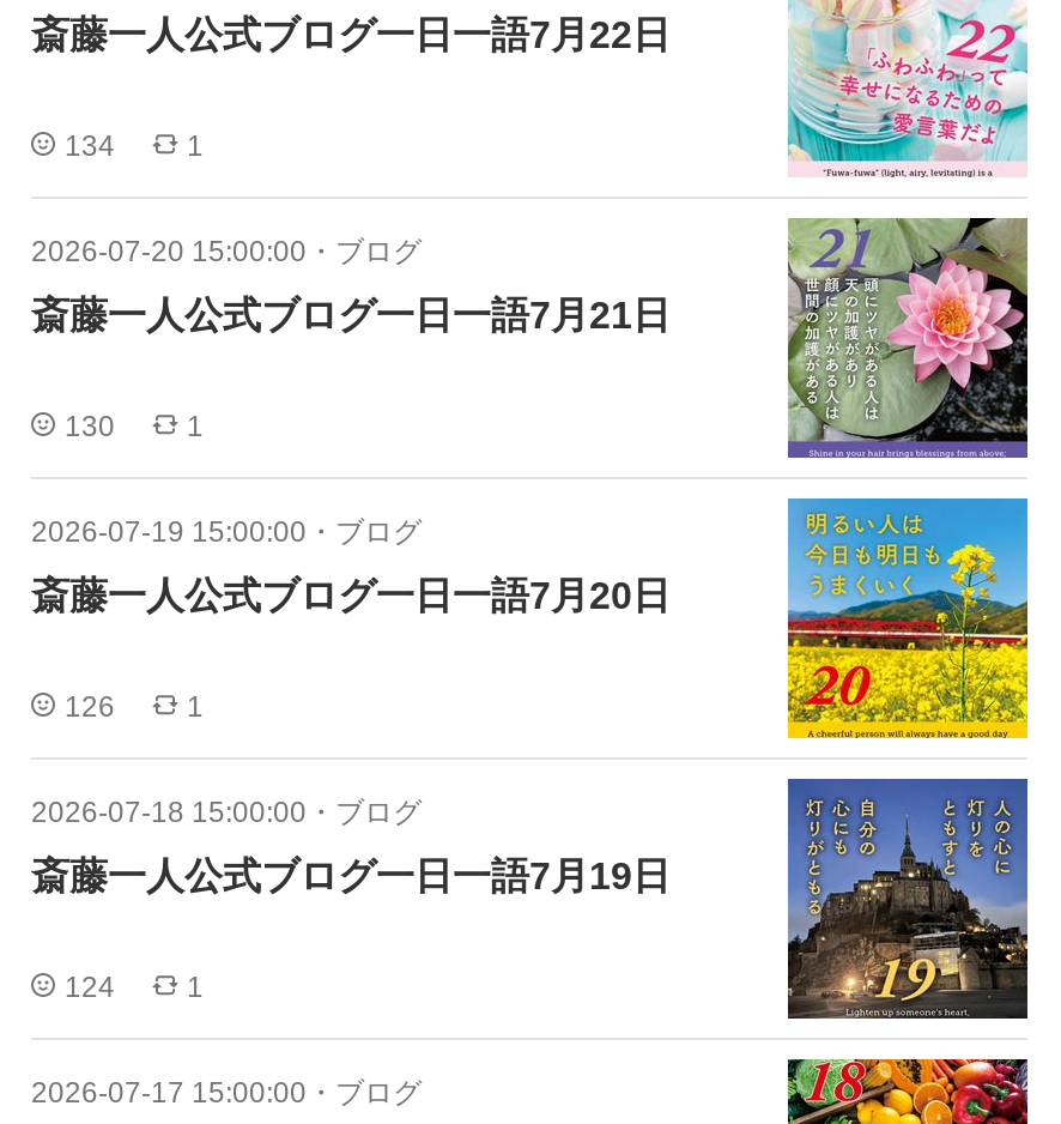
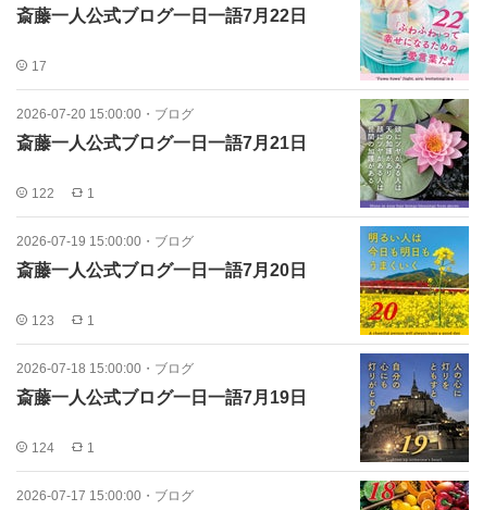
- 134
- 1
+ 17

- 130
+ 122

- 126
+ 123
